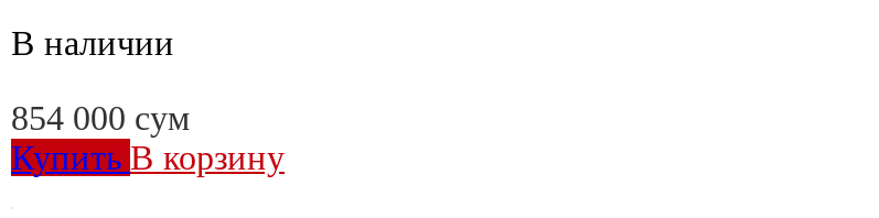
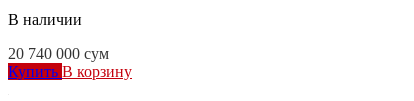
- 854 000 сум
+ 20 740 000 сум
